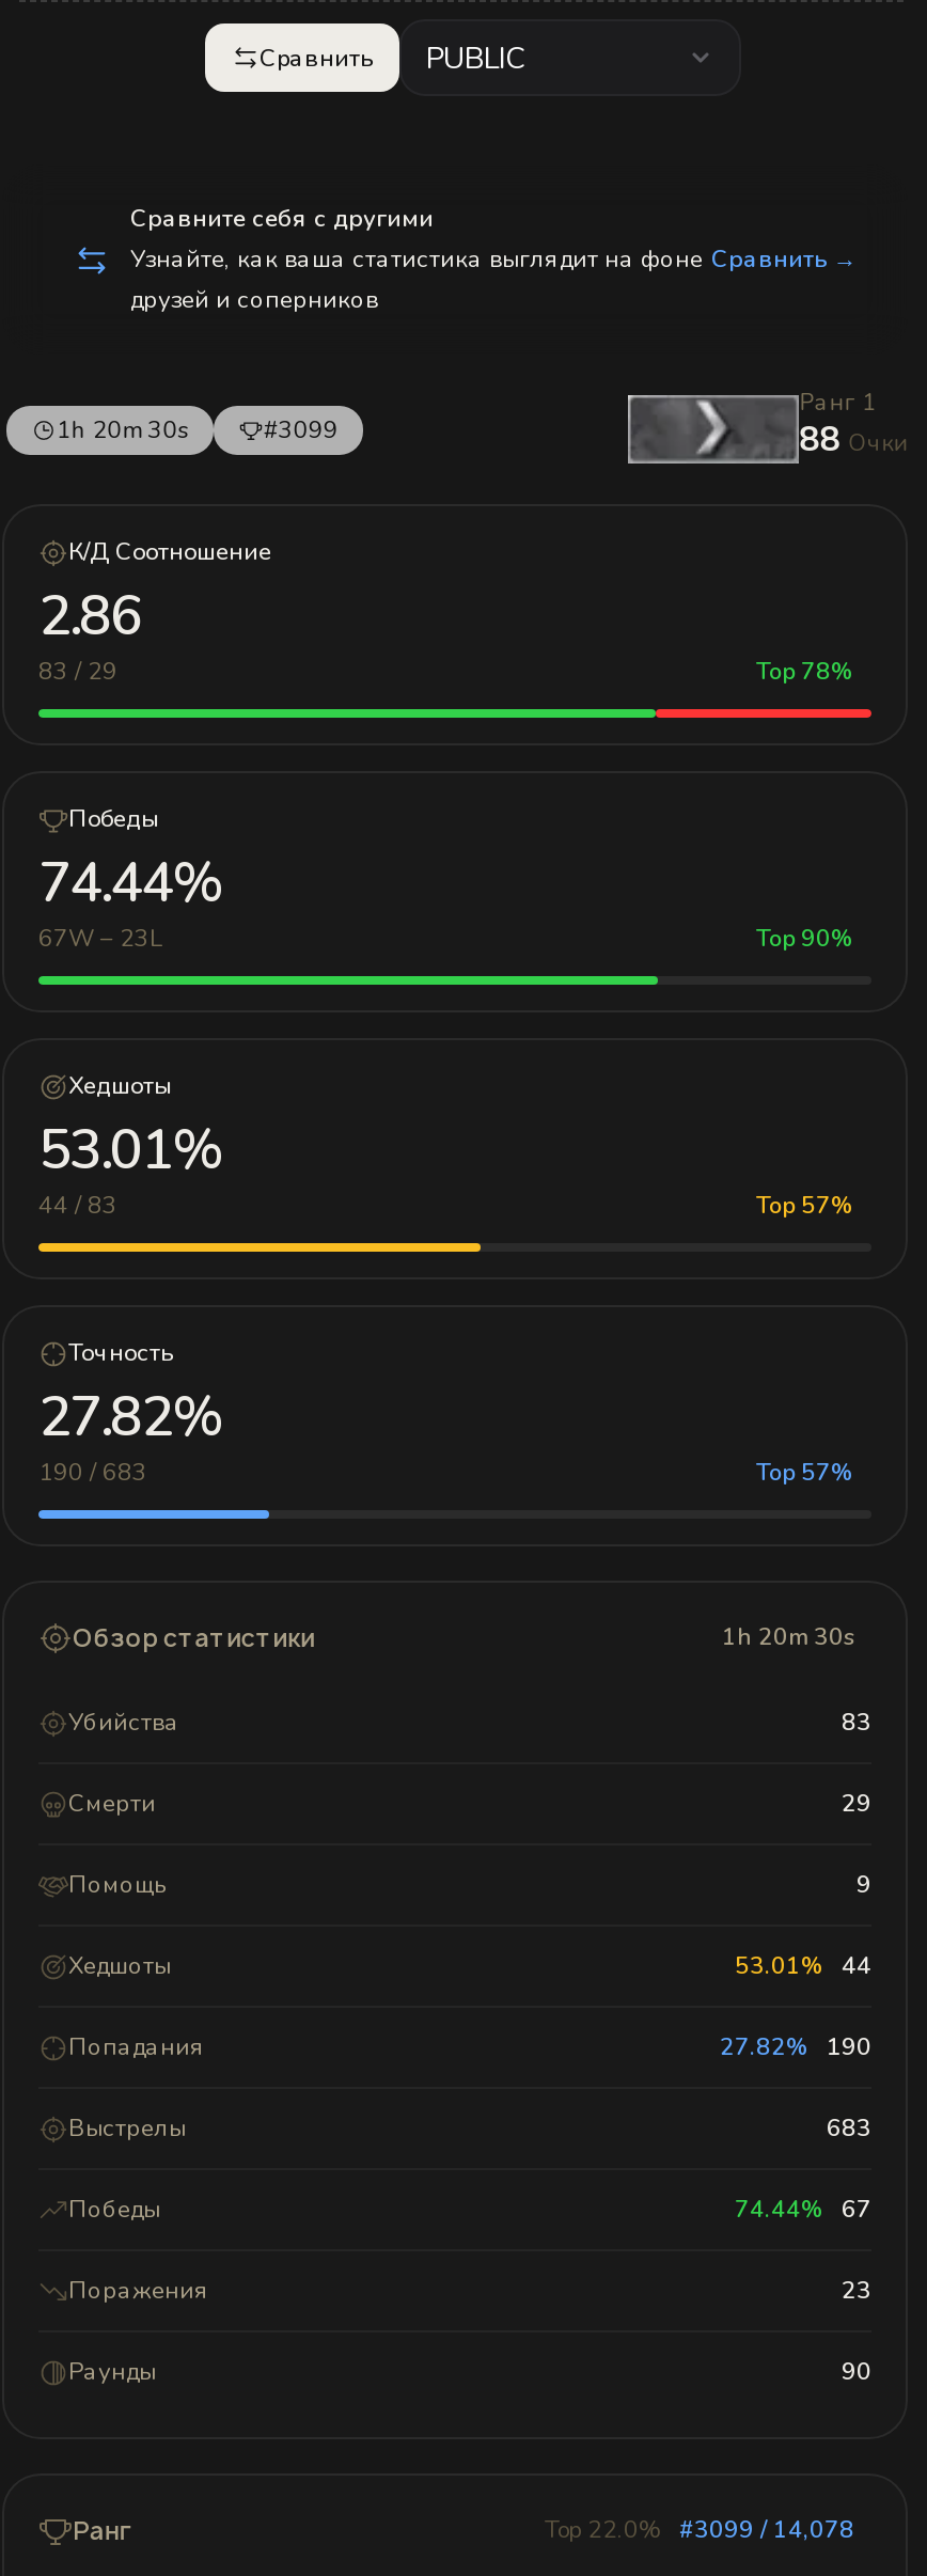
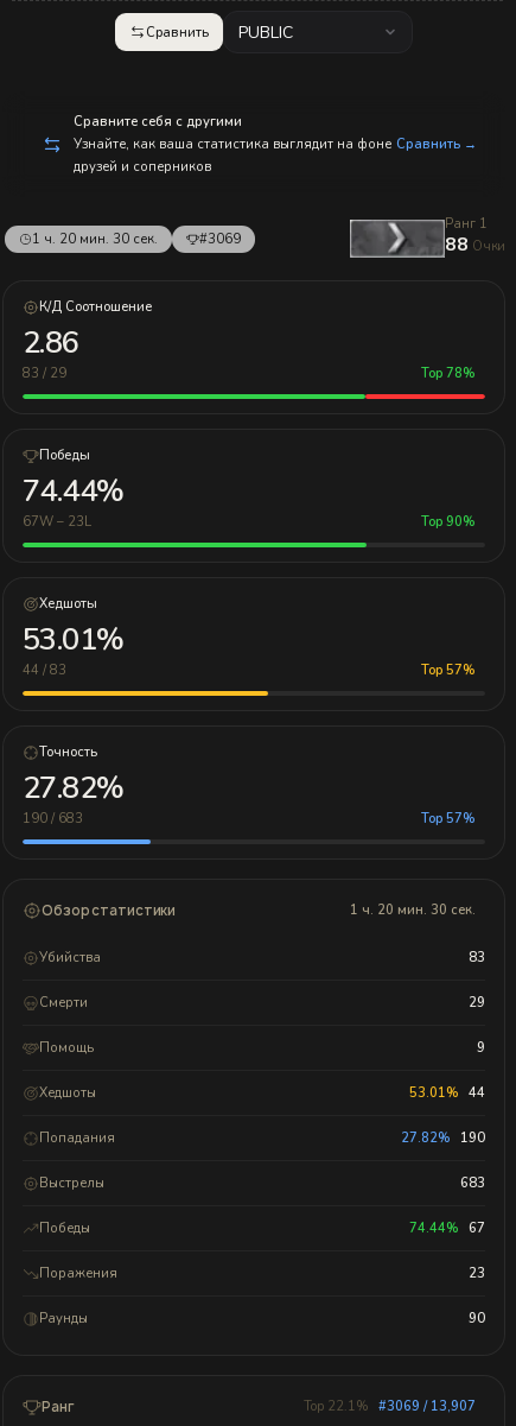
- 1h 20m 30s
- #3099
+ 1 ч. 20 мин. 30 сек.
+ #3069

- 1h 20m 30s
+ 1 ч. 20 мин. 30 сек.

- Top 22.0% #3099 / 14,078
+ Top 22.1% #3069 / 13,907
